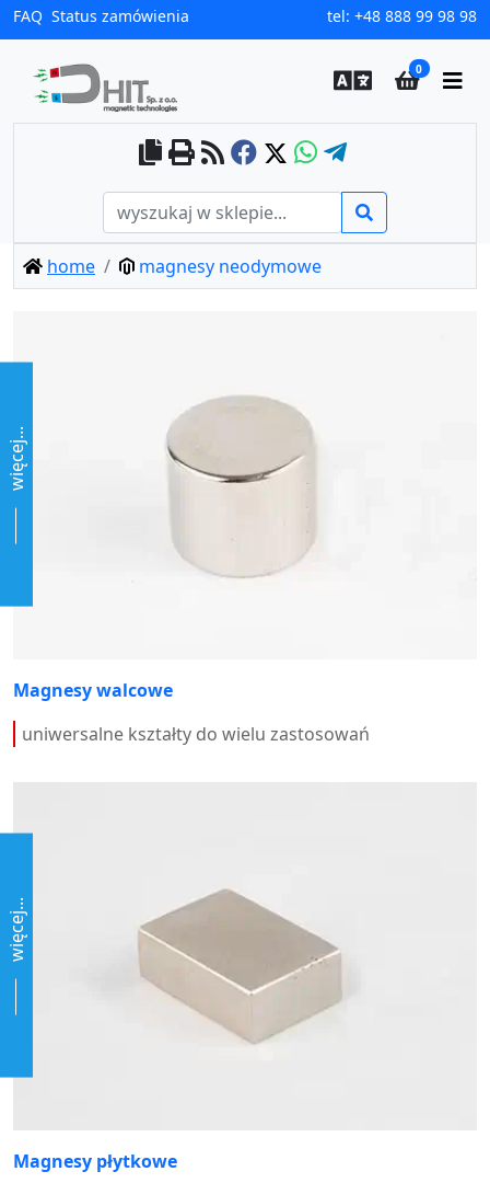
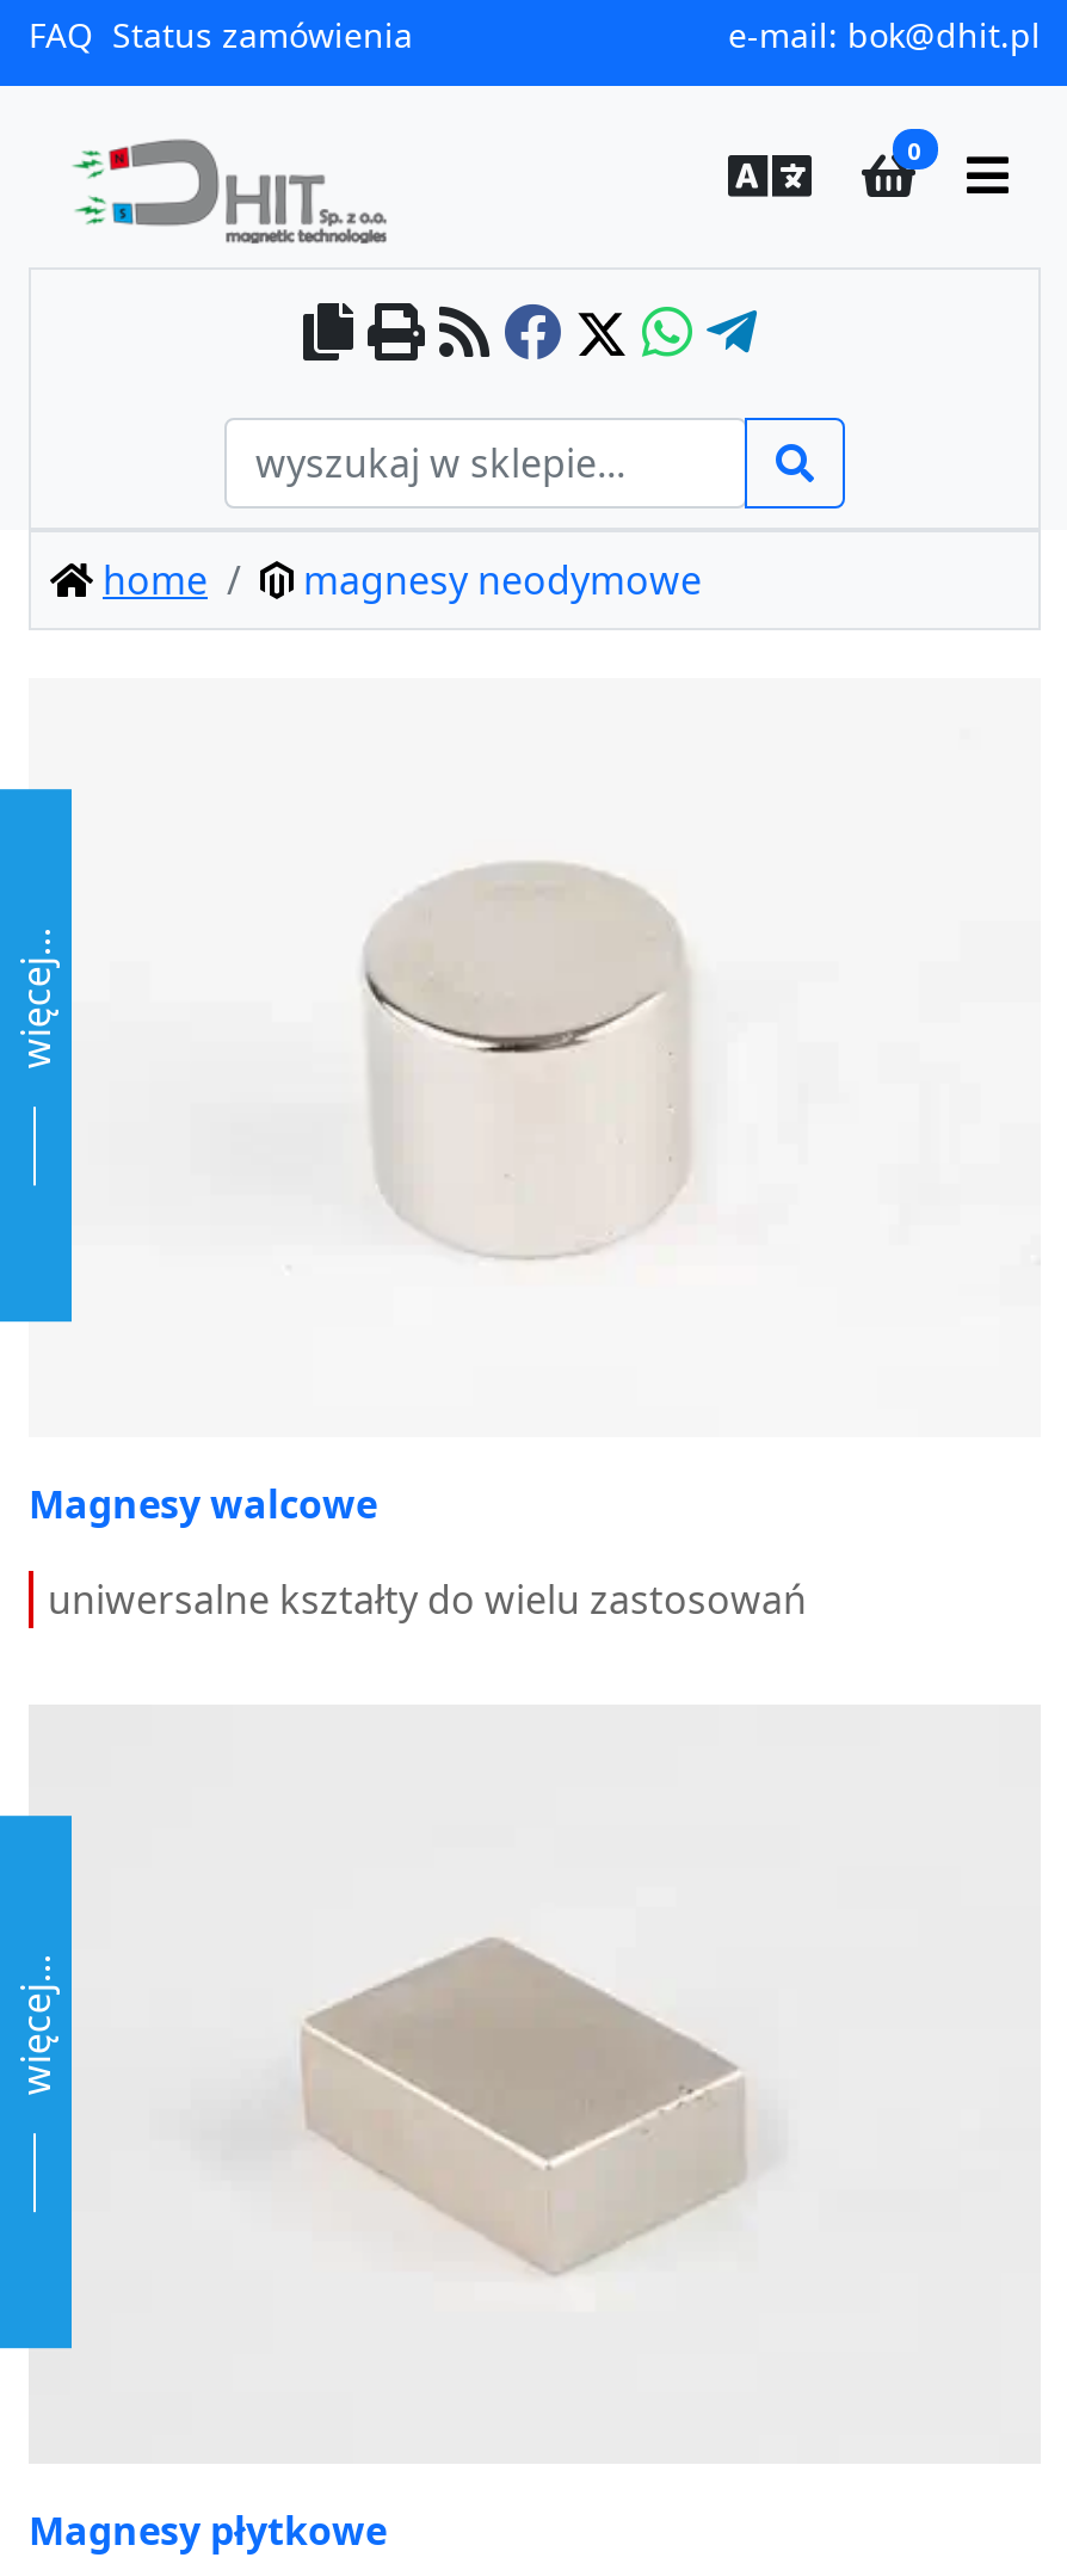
- tel: +48 888 99 98 98
+ e-mail: bok@dhit.pl
